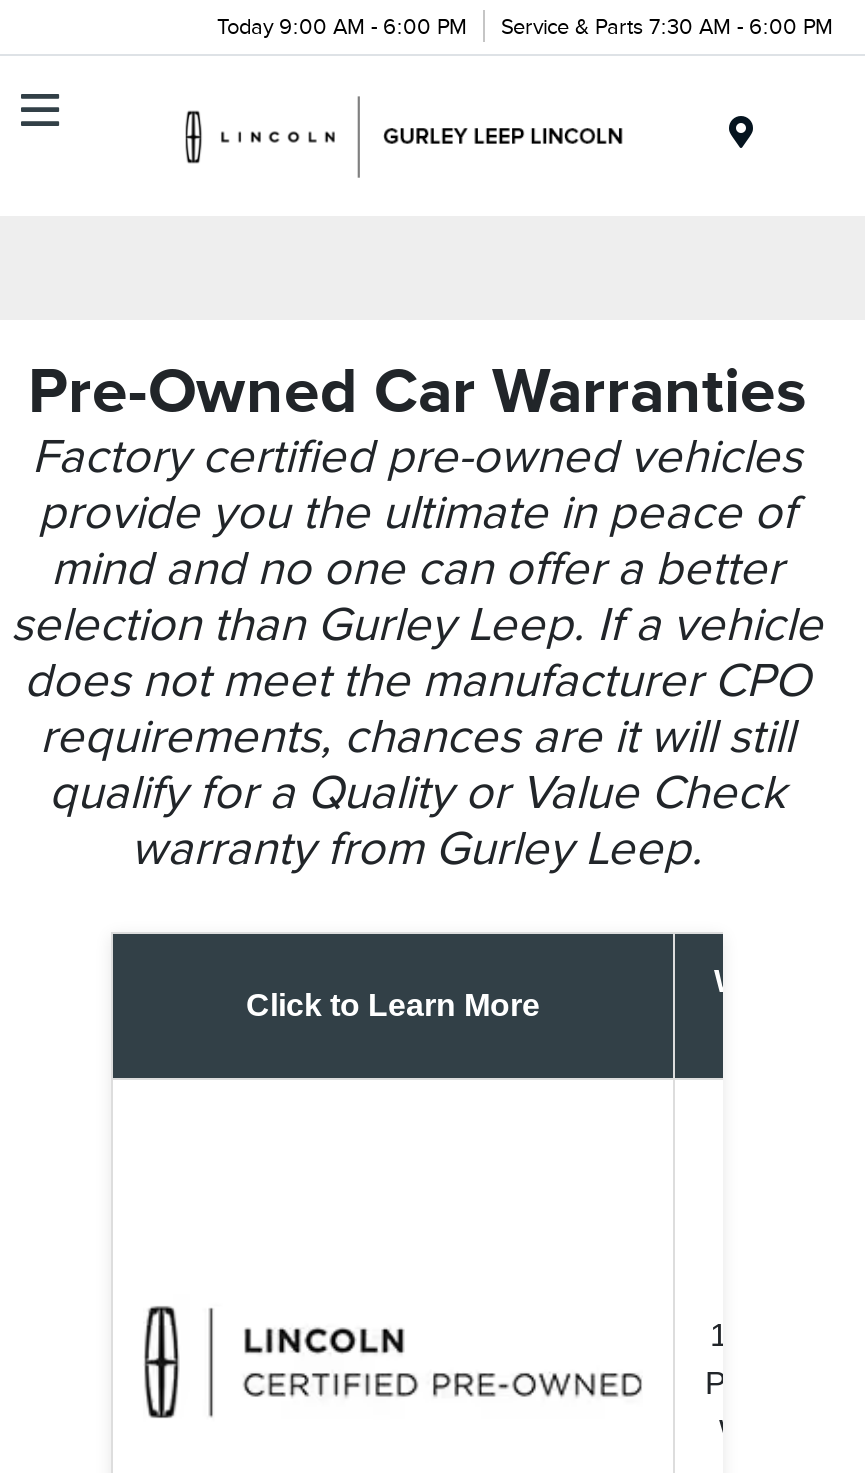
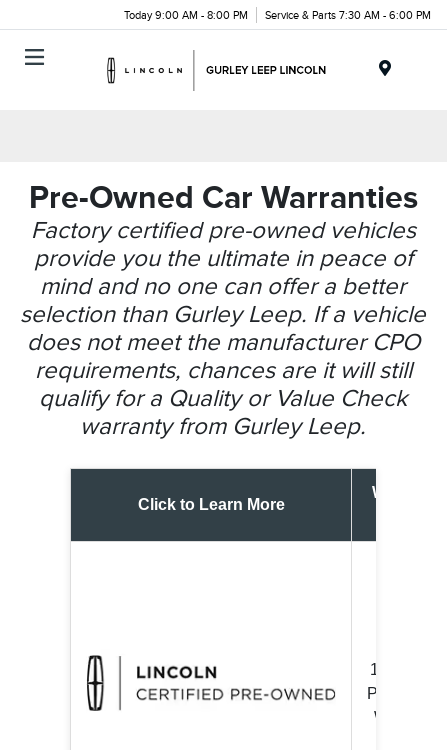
- Today 9:00 AM - 6:00 PM Service & Parts 7:30 AM - 6:00 PM
+ Today 9:00 AM - 8:00 PM Service & Parts 7:30 AM - 6:00 PM
